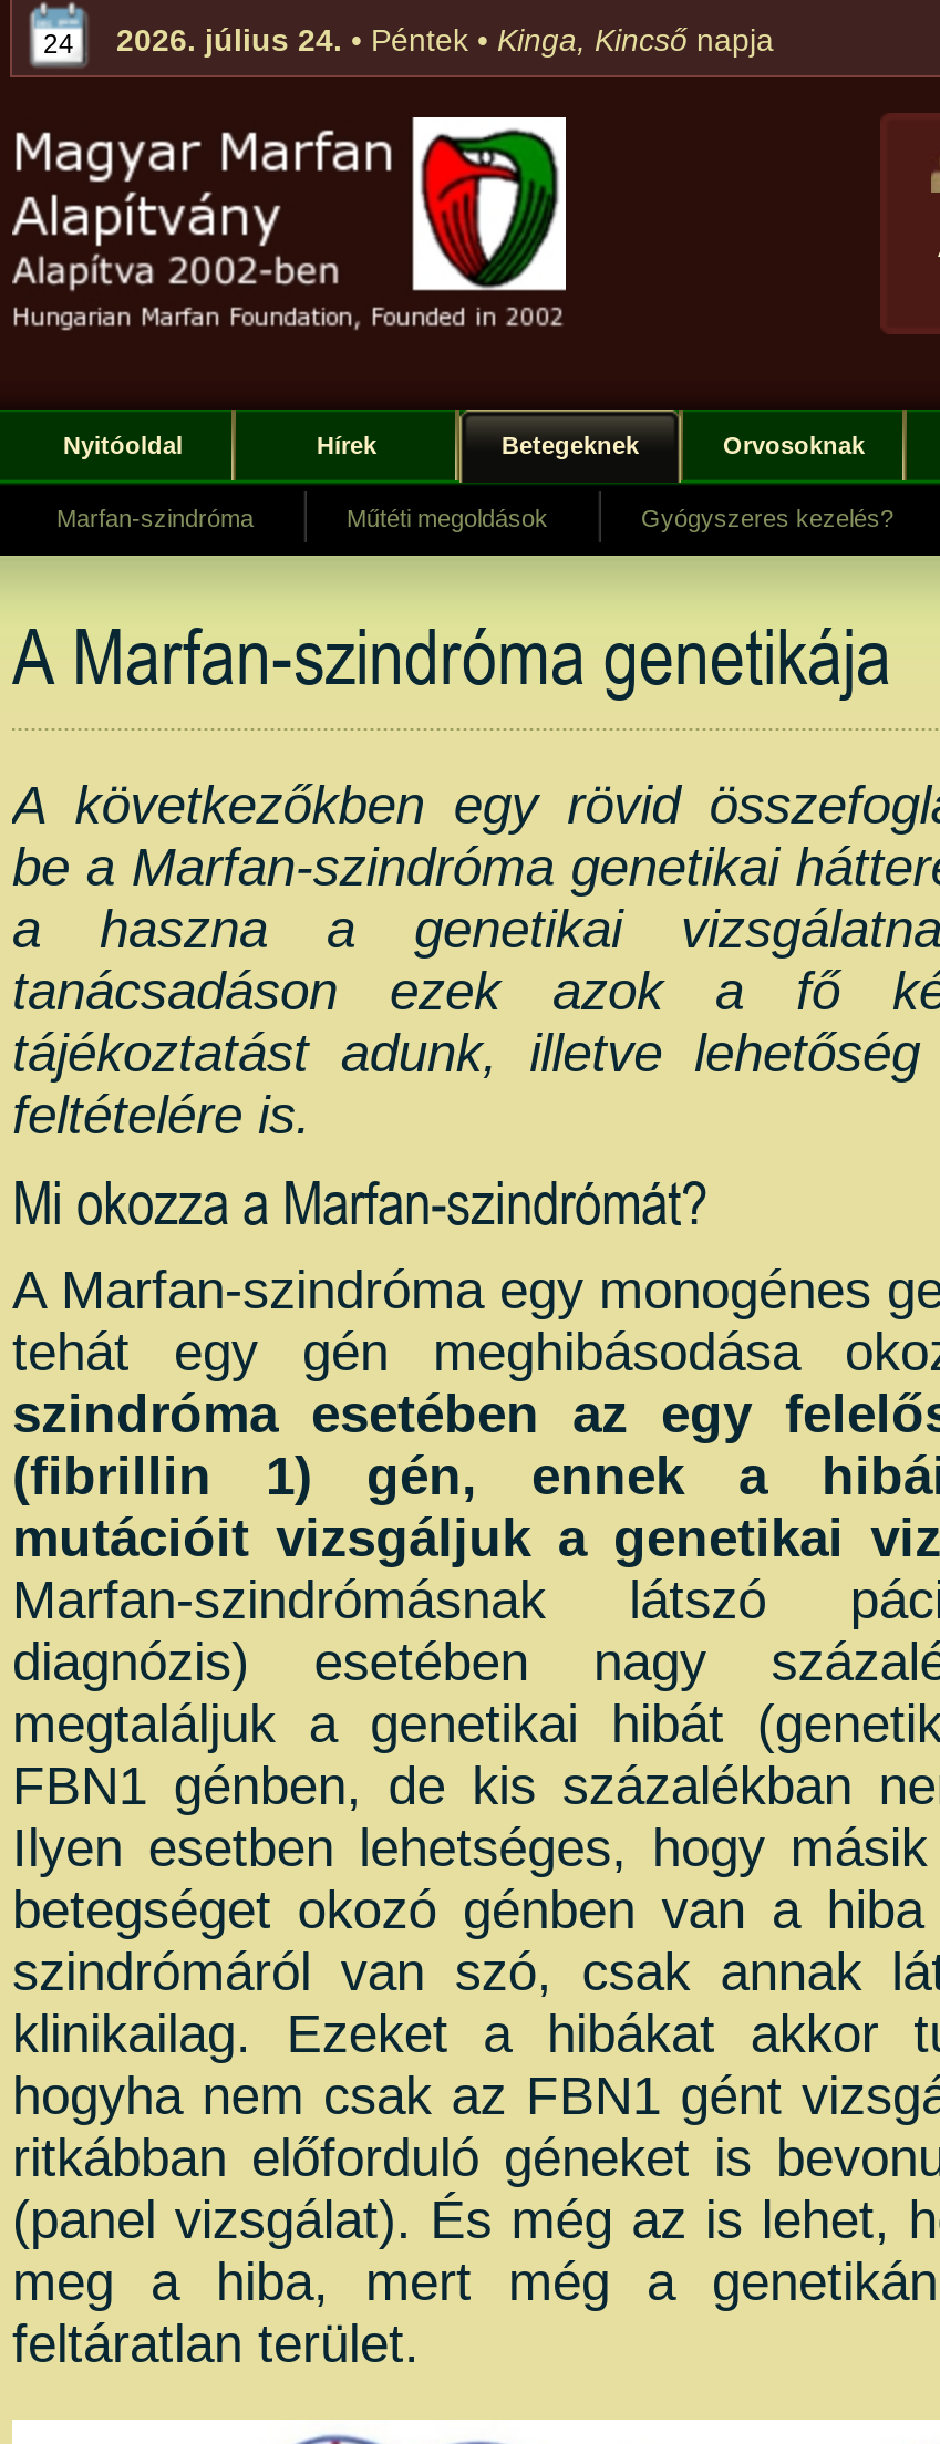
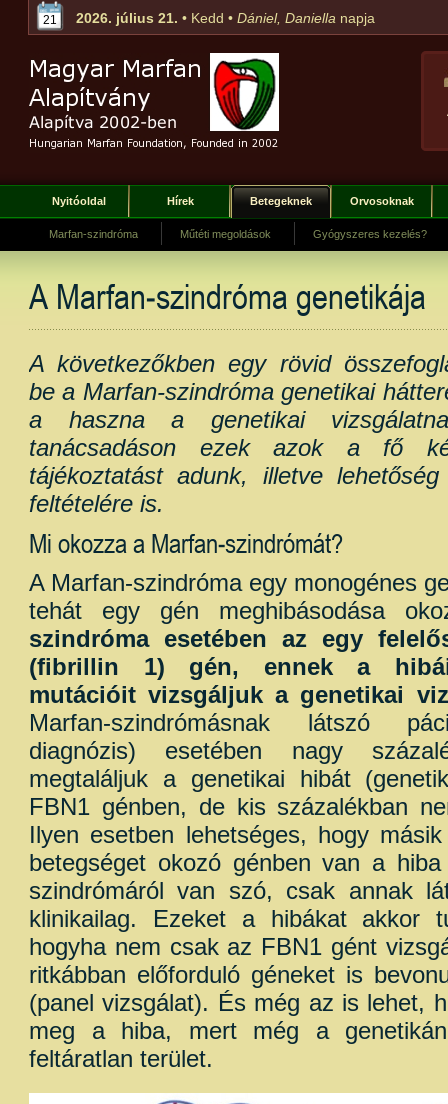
- 24
+ 21

- 2026. július 24. • Péntek • Kinga, Kincső napja
+ 2026. július 21. • Kedd • Dániel, Daniella napja
